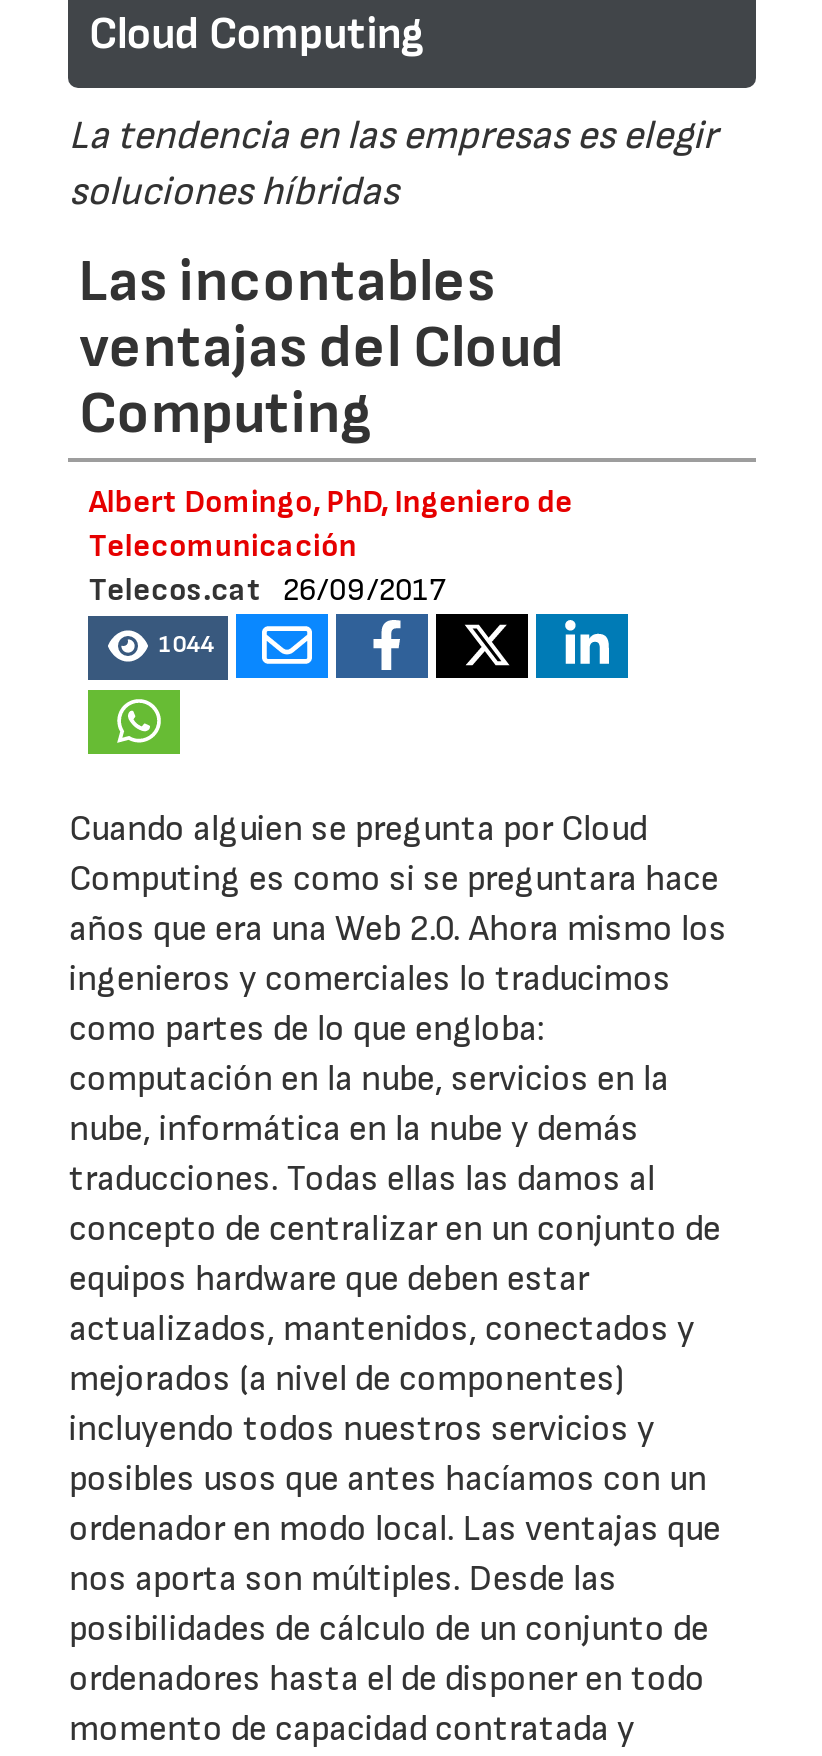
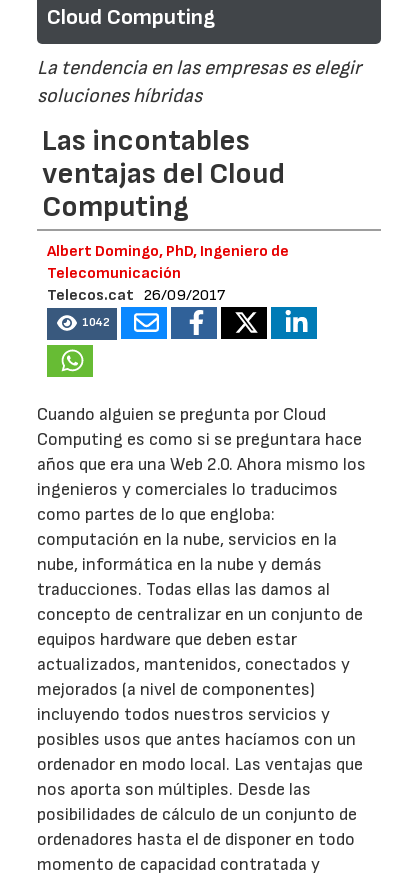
- 1044
+ 1042
